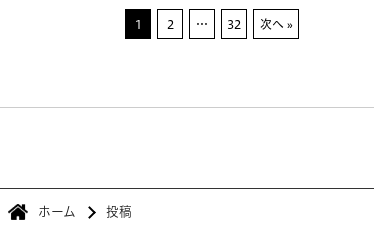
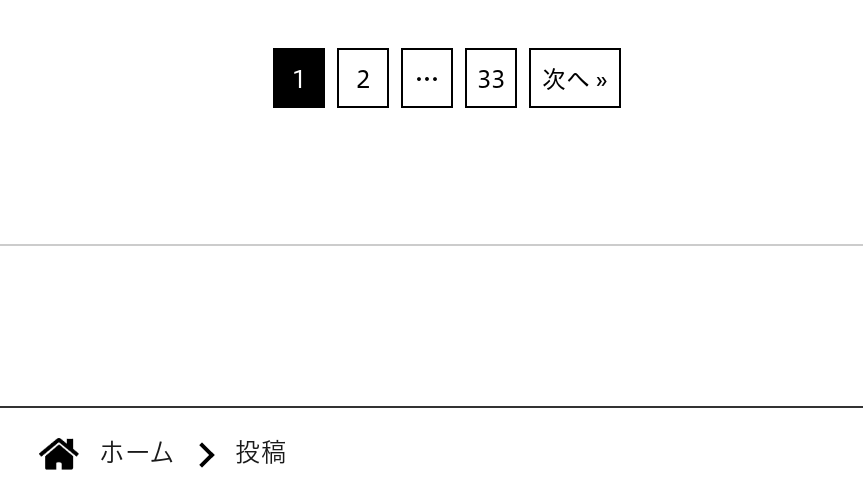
- 32
+ 33
